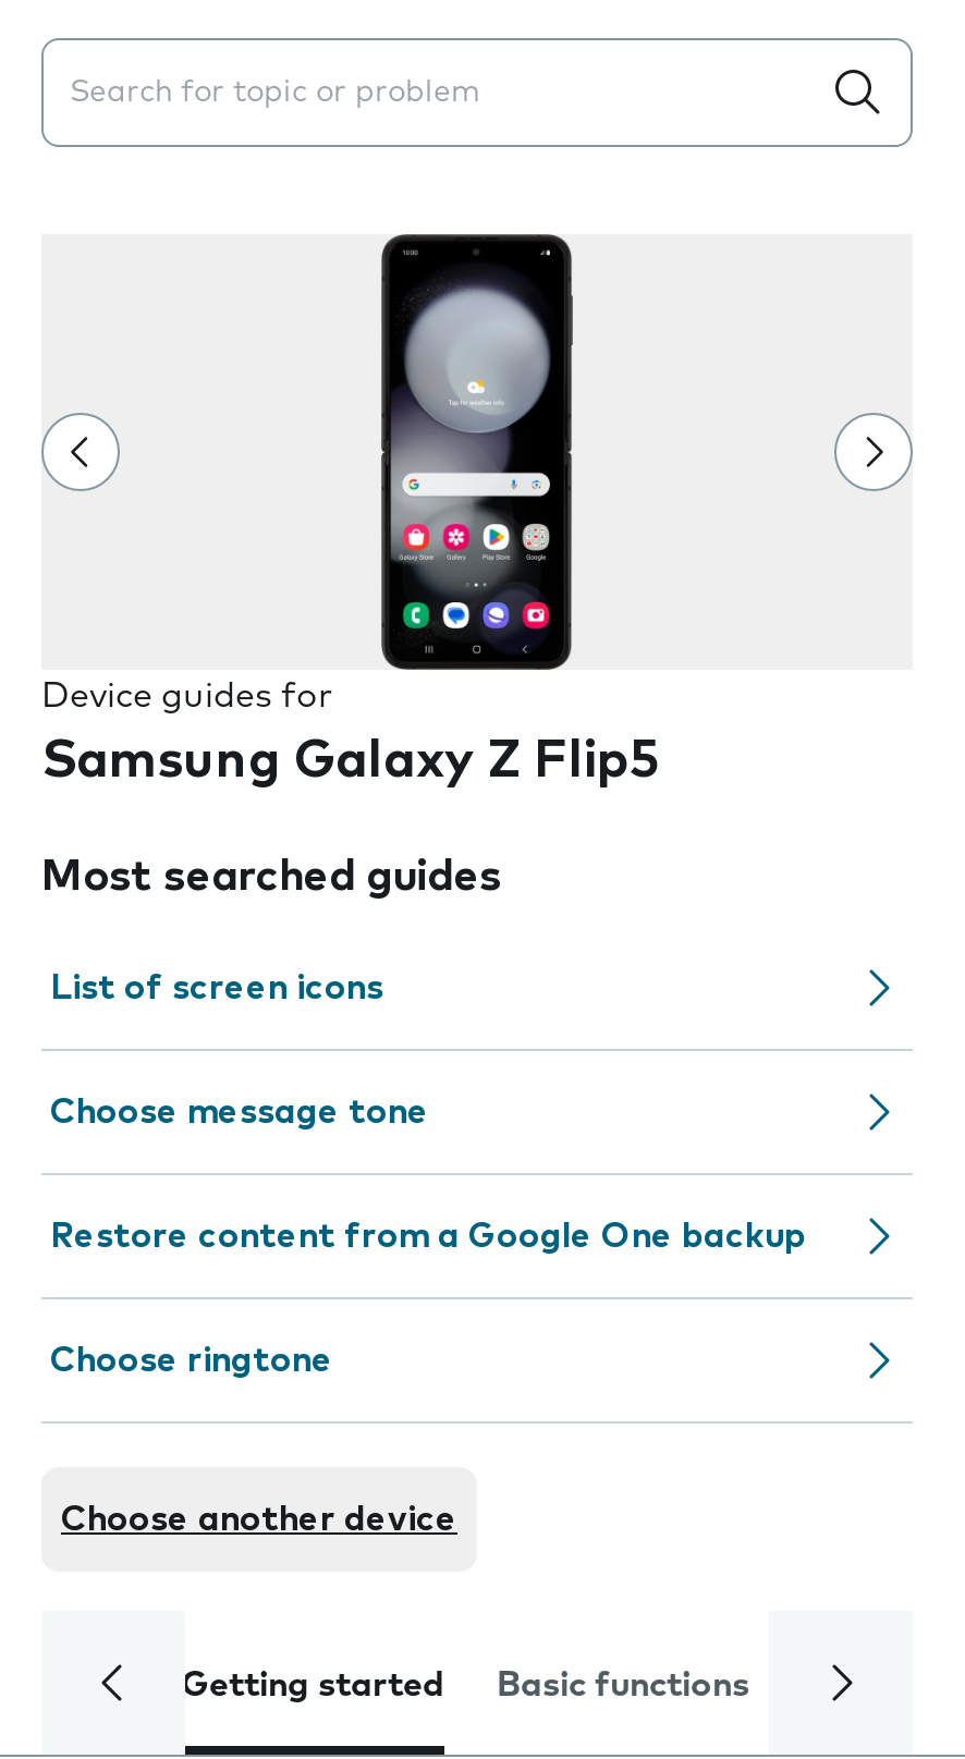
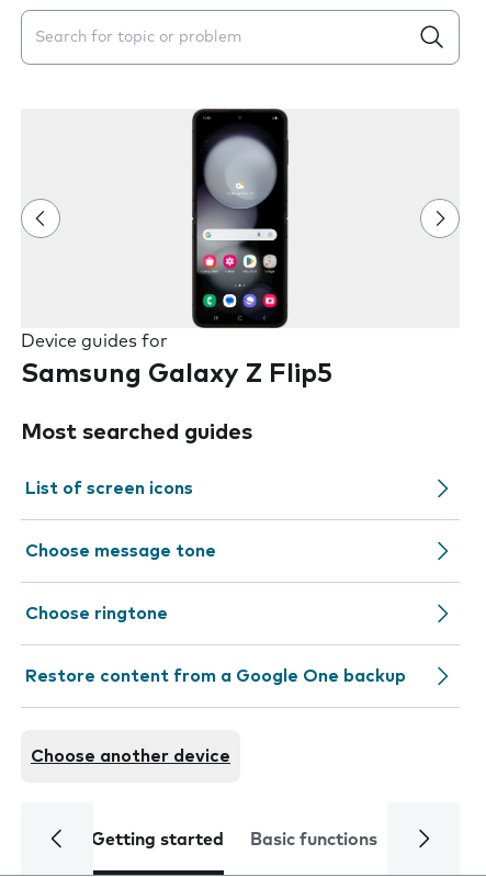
moved down: Restore content from a Google One backup

moved up: Choose ringtone
